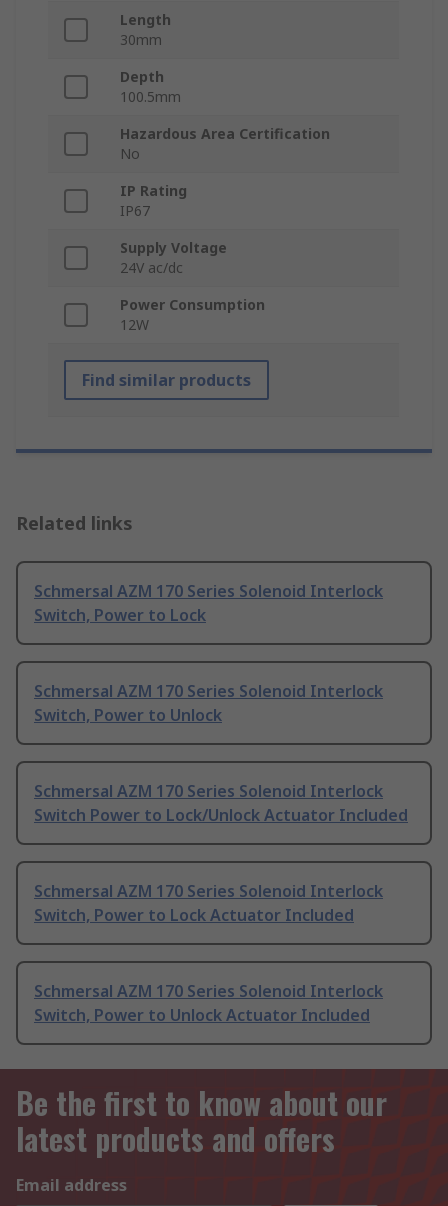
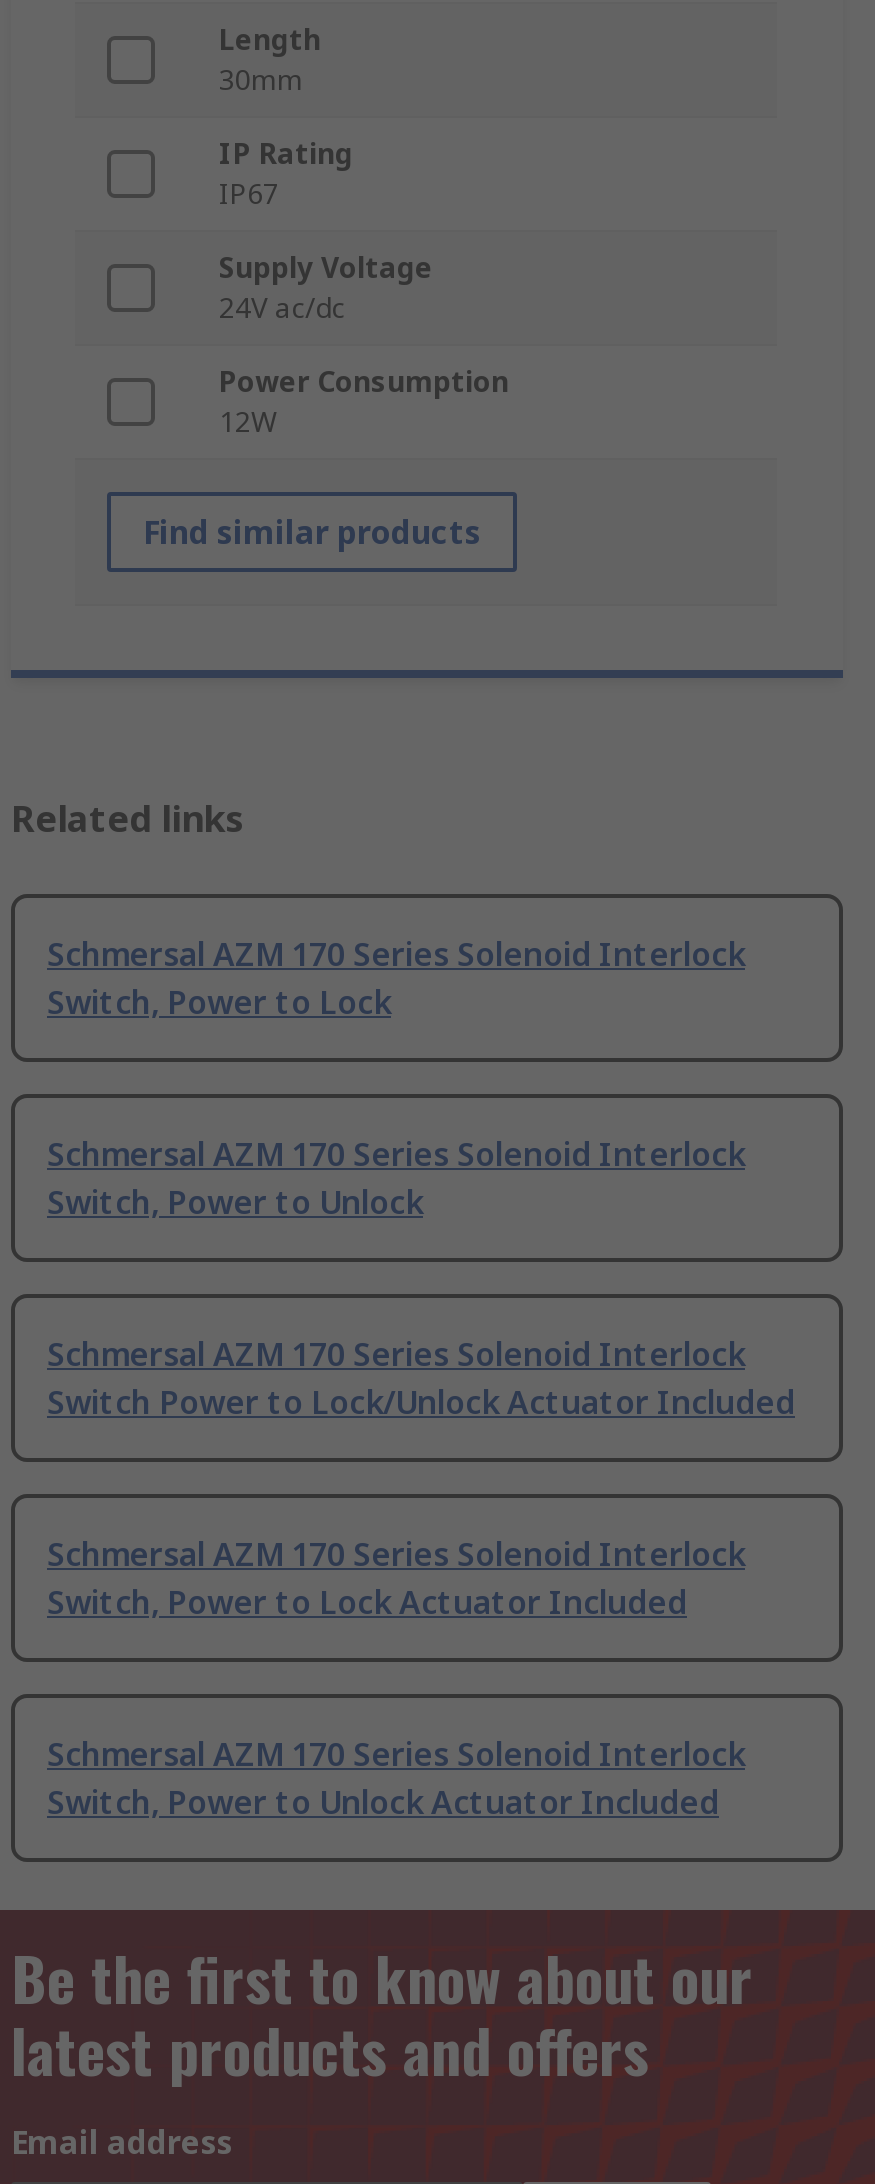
- Depth
- 100.5mm
- Hazardous Area Certification
- No
